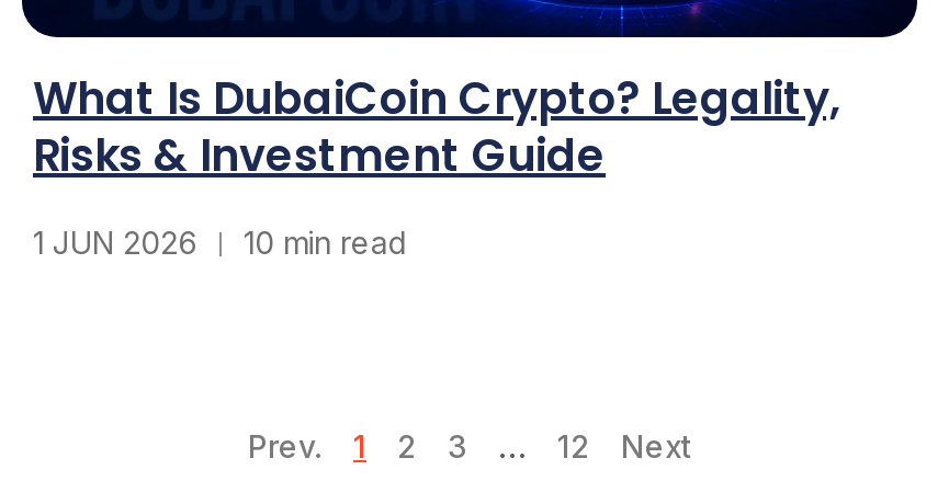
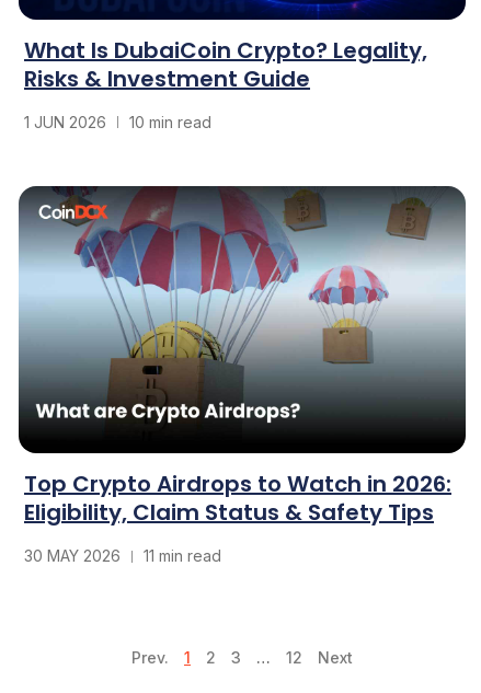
+ [image]
+ Top Crypto Airdrops to Watch in 2026:
+ Eligibility, Claim Status & Safety Tips
+ 30 MAY 2026
+ 11 min read
